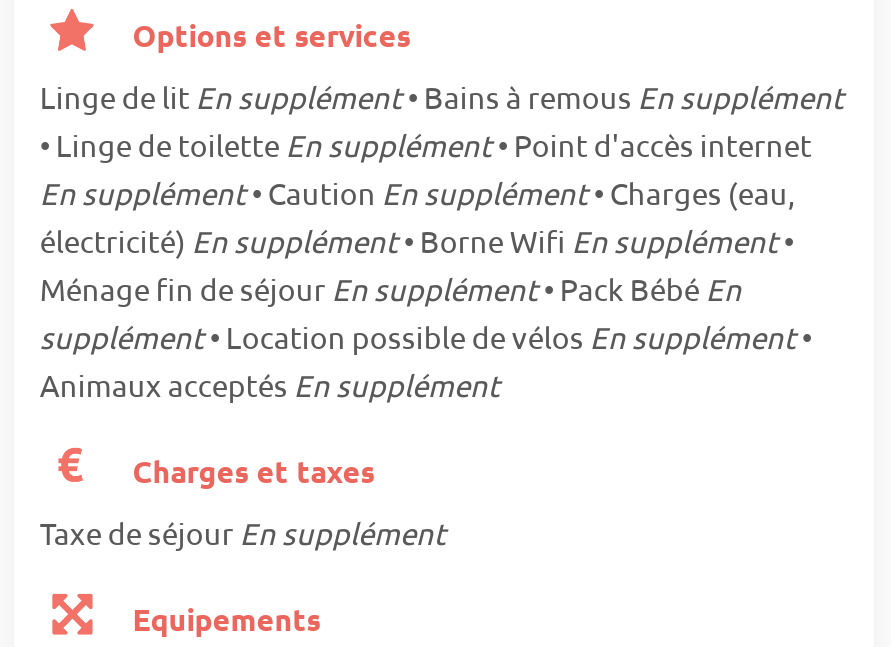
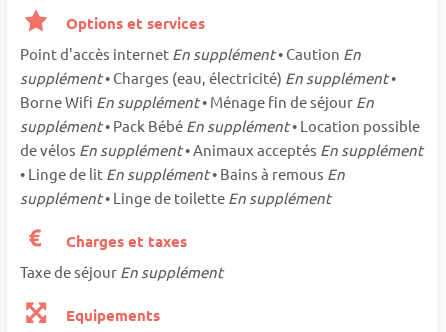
- Linge de lit En supplément• Bains à remous En supplément
- • Linge de toilette En supplément• Point d'accès internet
- En supplément• Caution En supplément• Charges (eau,
- électricité) En supplément• Borne Wifi En supplément•
- Ménage fin de séjour En supplément• Pack Bébé En
- supplément• Location possible de vélos En supplément•
- Animaux acceptés En supplément
+ Point d'accès internet En supplément• Caution En
+ supplément• Charges (eau, électricité) En supplément•
+ Borne Wifi En supplément• Ménage fin de séjour En
+ supplément• Pack Bébé En supplément• Location possible
+ de vélos En supplément• Animaux acceptés En supplément
+ • Linge de lit En supplément• Bains à remous En
+ supplément• Linge de toilette En supplément
